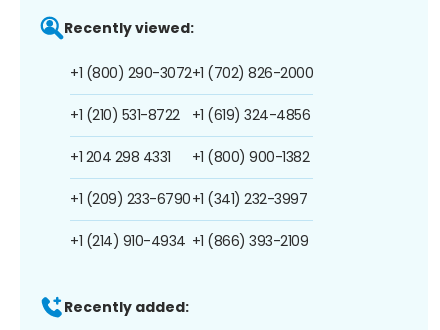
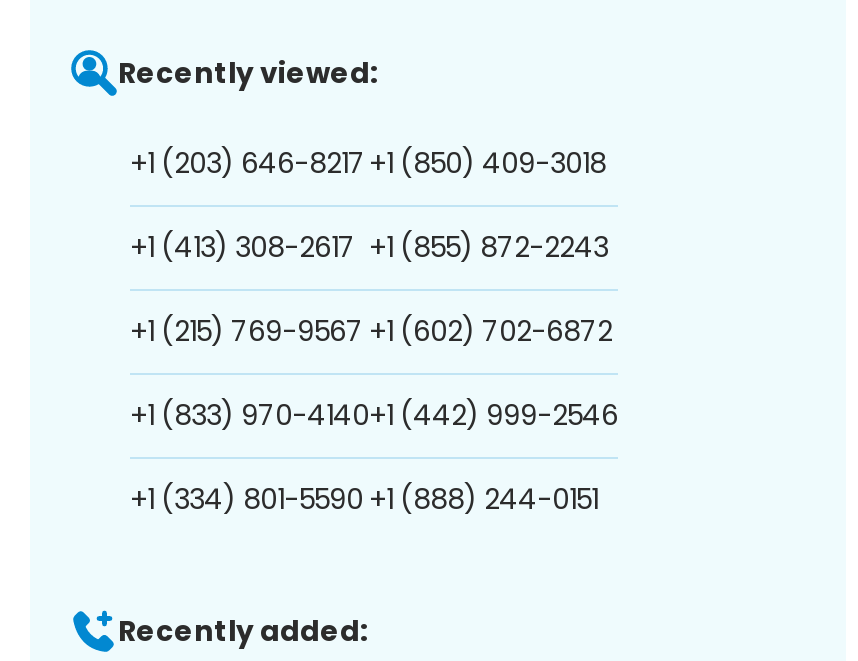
- +1 (800) 290-3072
+ +1 (203) 646-8217

- +1 (702) 826-2000
+ +1 (850) 409-3018

- +1 (210) 531-8722
+ +1 (413) 308-2617

- +1 (619) 324-4856
+ +1 (855) 872-2243

- +1 204 298 4331
+ +1 (215) 769-9567

- +1 (800) 900-1382
+ +1 (602) 702-6872

- +1 (209) 233-6790
+ +1 (833) 970-4140

- +1 (341) 232-3997
+ +1 (442) 999-2546

- +1 (214) 910-4934
+ +1 (334) 801-5590

- +1 (866) 393-2109
+ +1 (888) 244-0151
